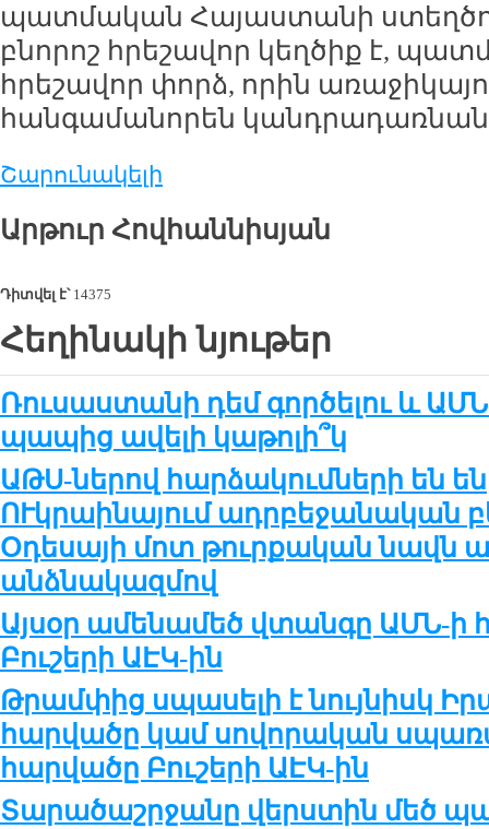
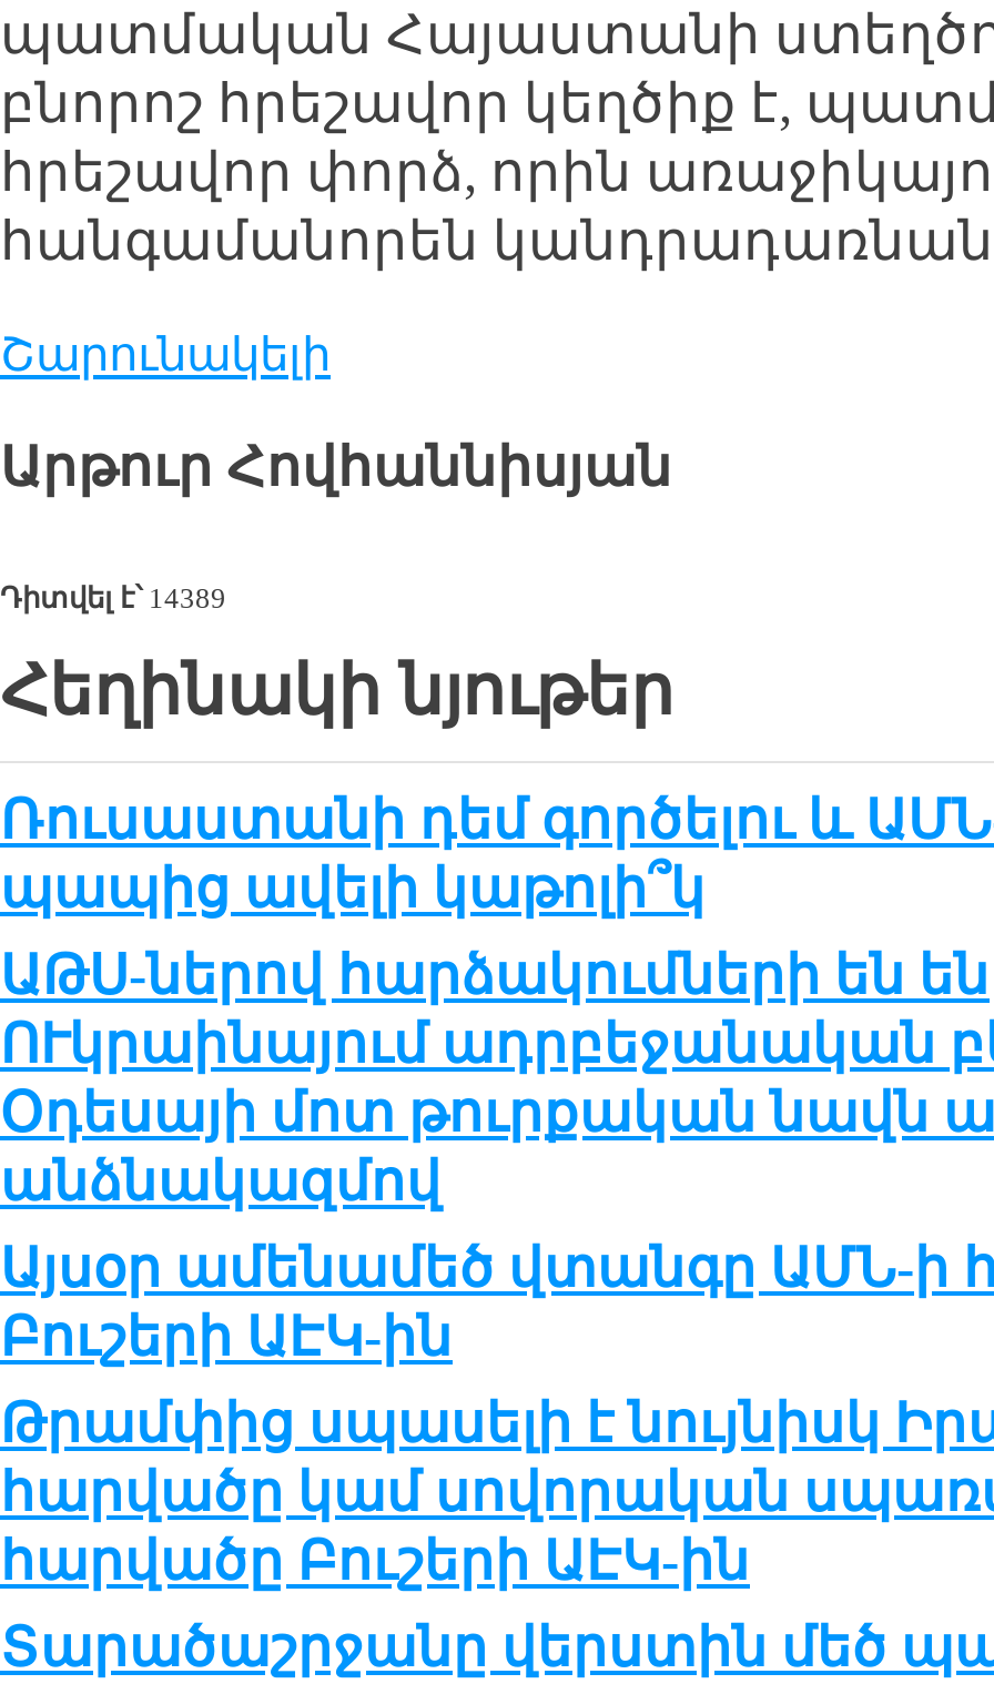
- Դիտվել է՝ 14375
+ Դիտվել է՝ 14389
